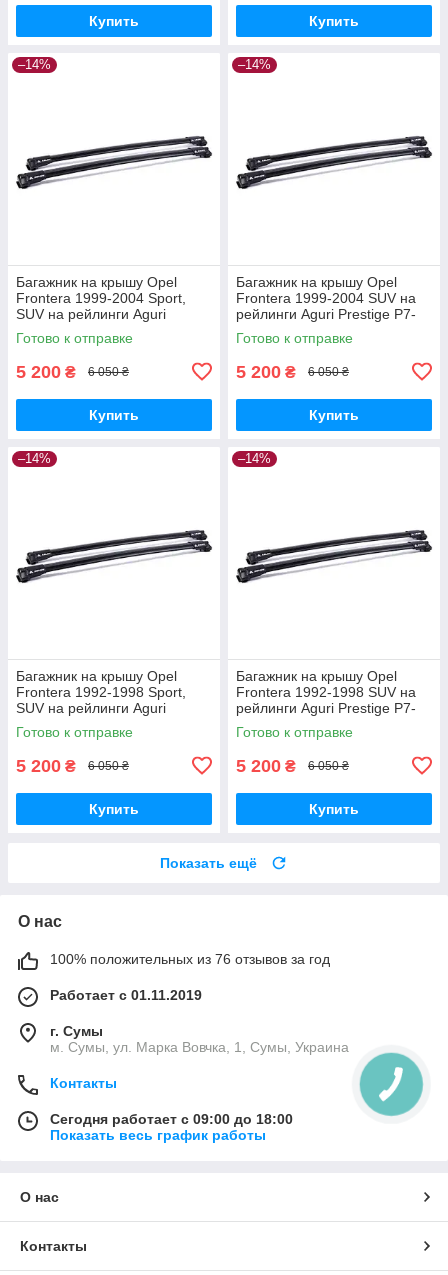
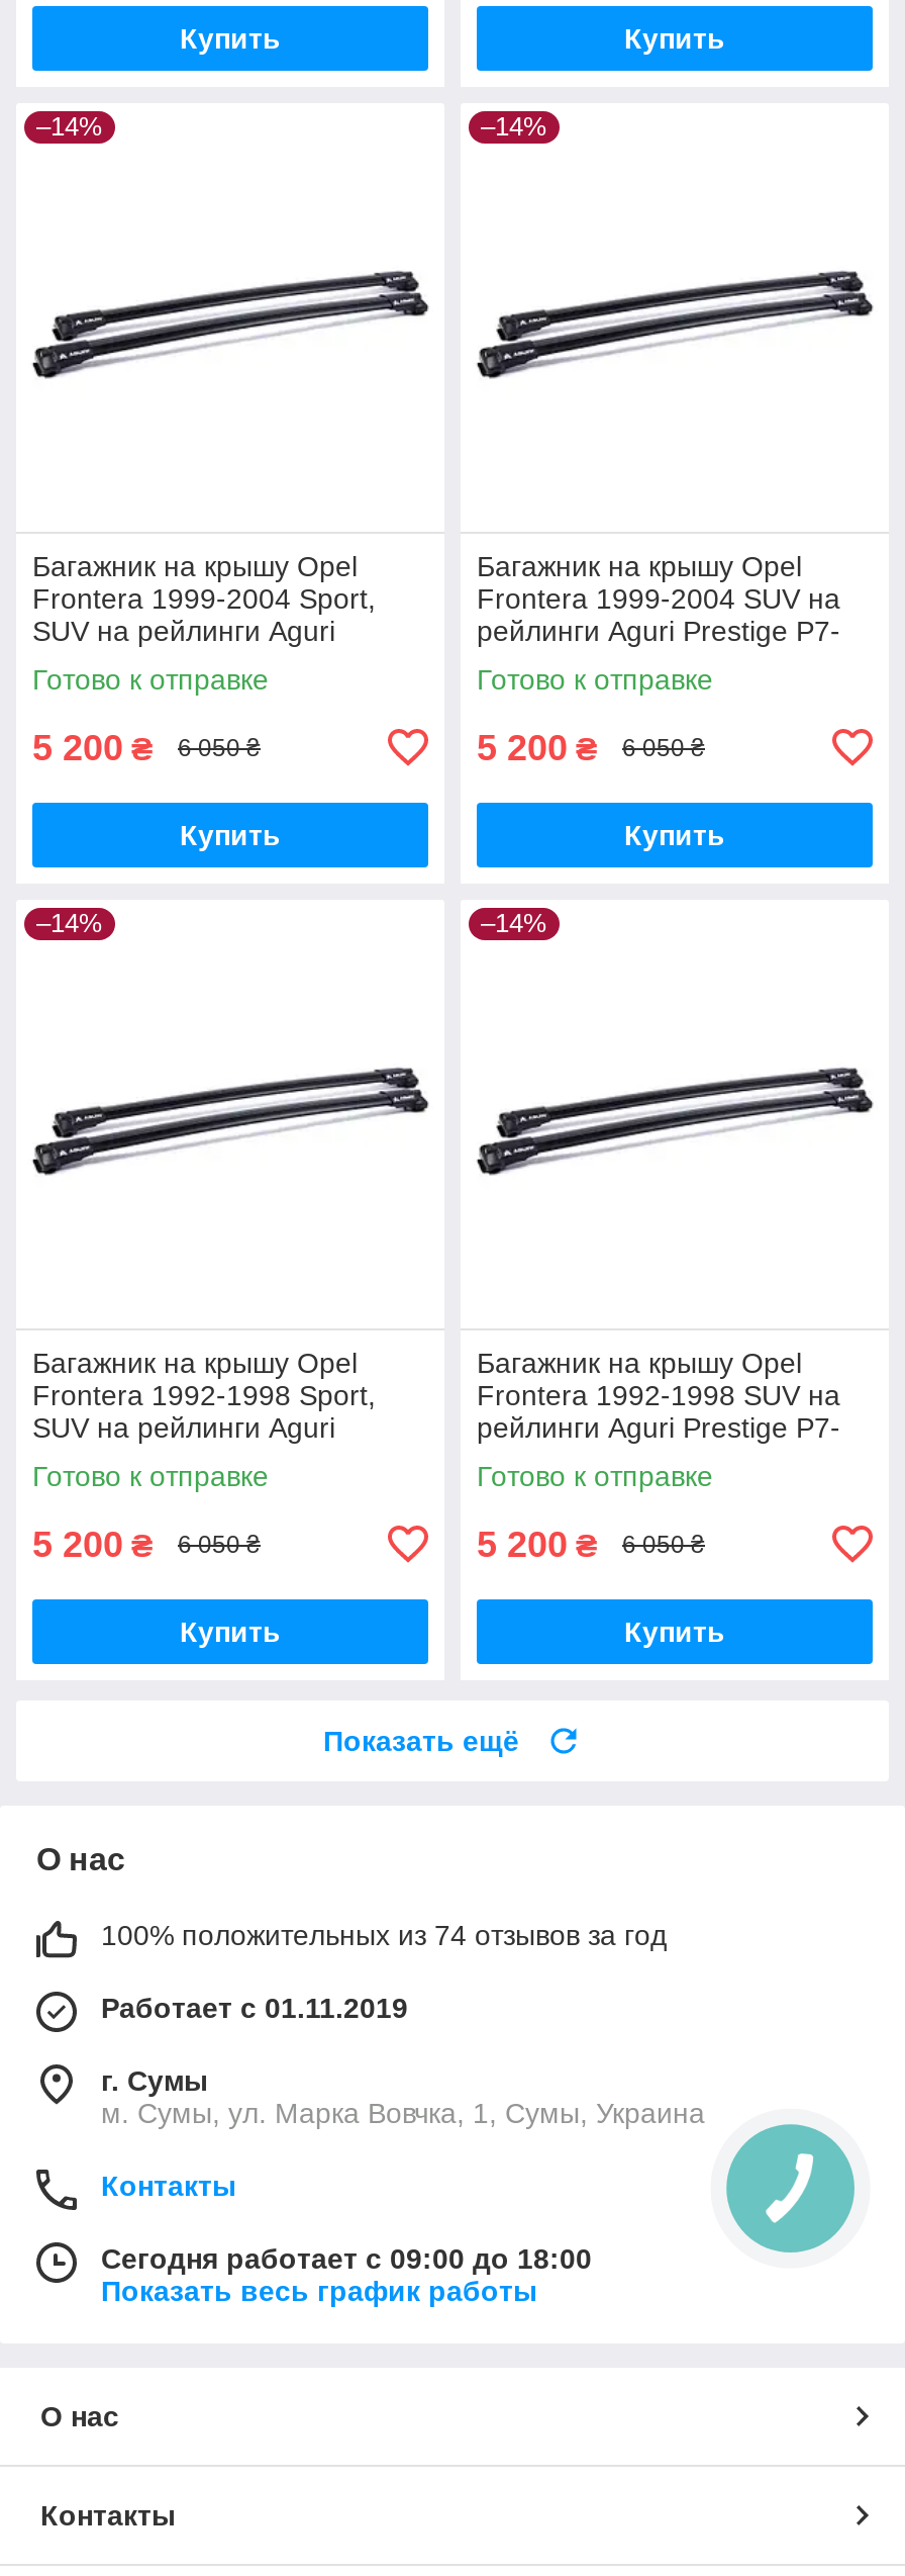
- 100% положительных из 76 отзывов за год
+ 100% положительных из 74 отзывов за год
